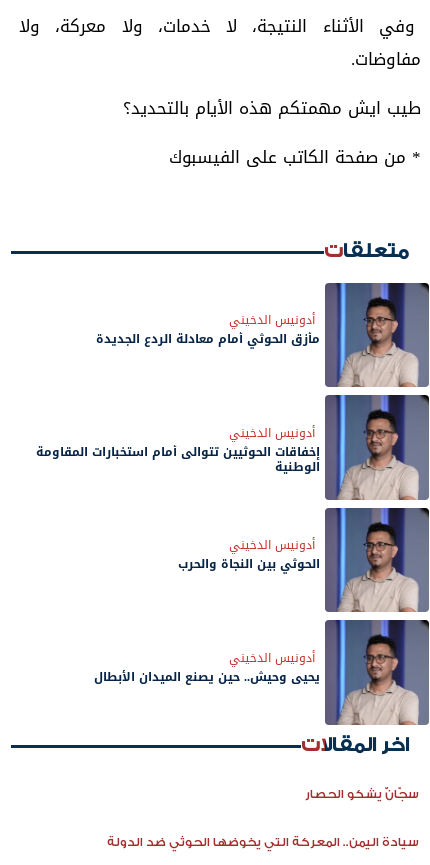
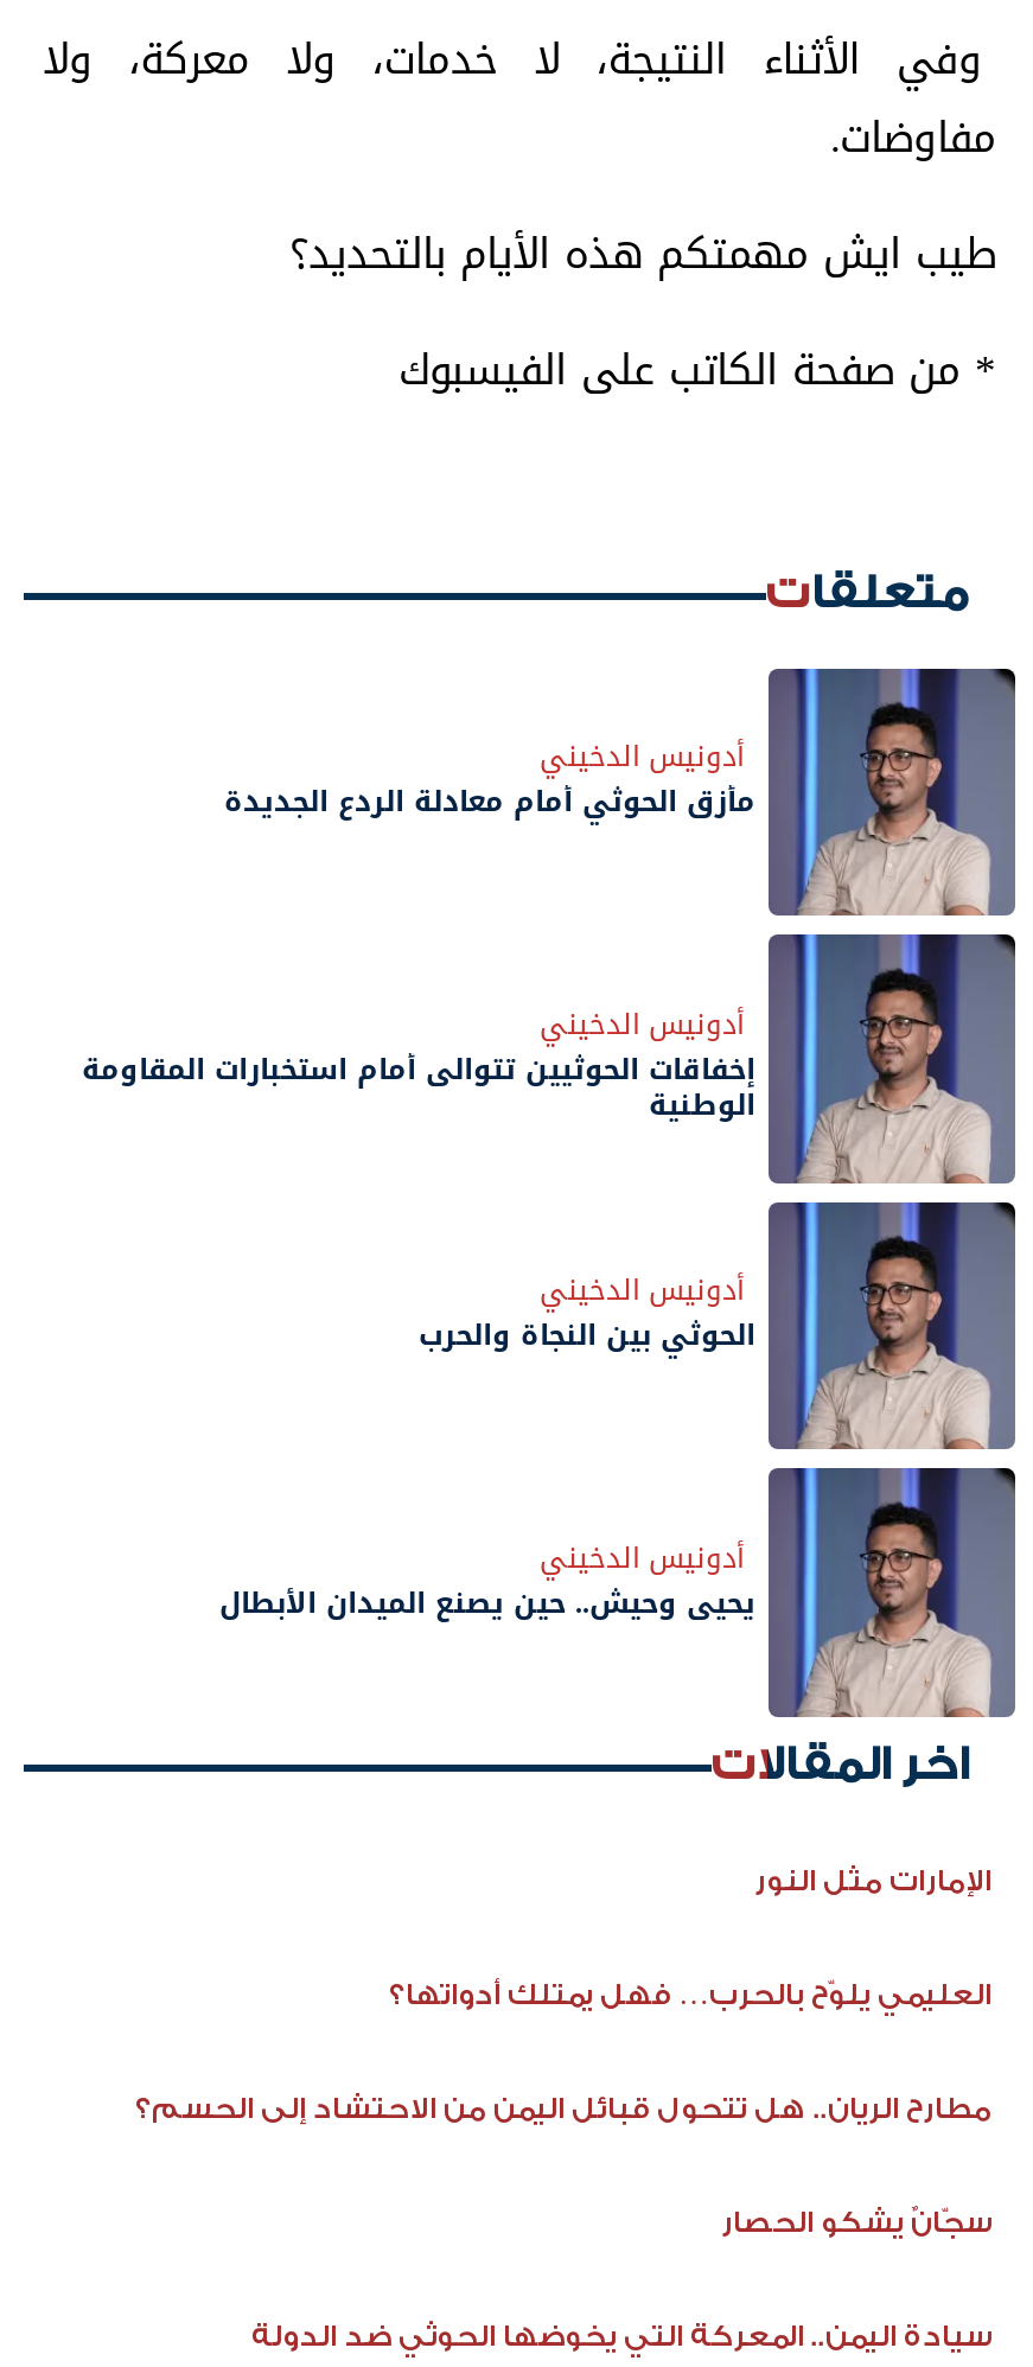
+ الإمارات مثل النور
+ العليمي يلوّح بالحرب… فهل يمتلك أدواتها؟
+ مطارح الريان.. هل تتحول قبائل اليمن من الاحتشاد إلى الحسم؟
